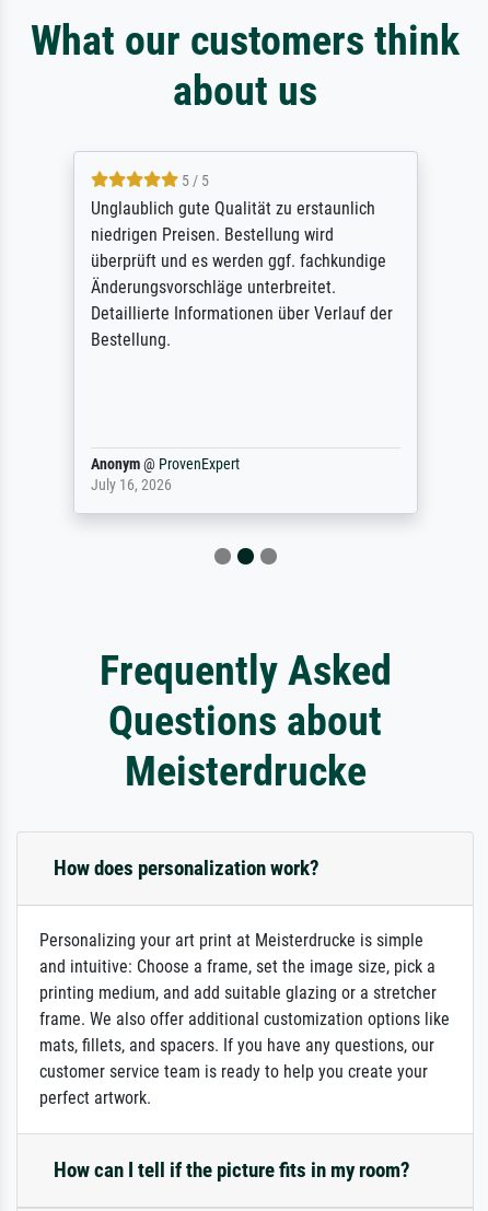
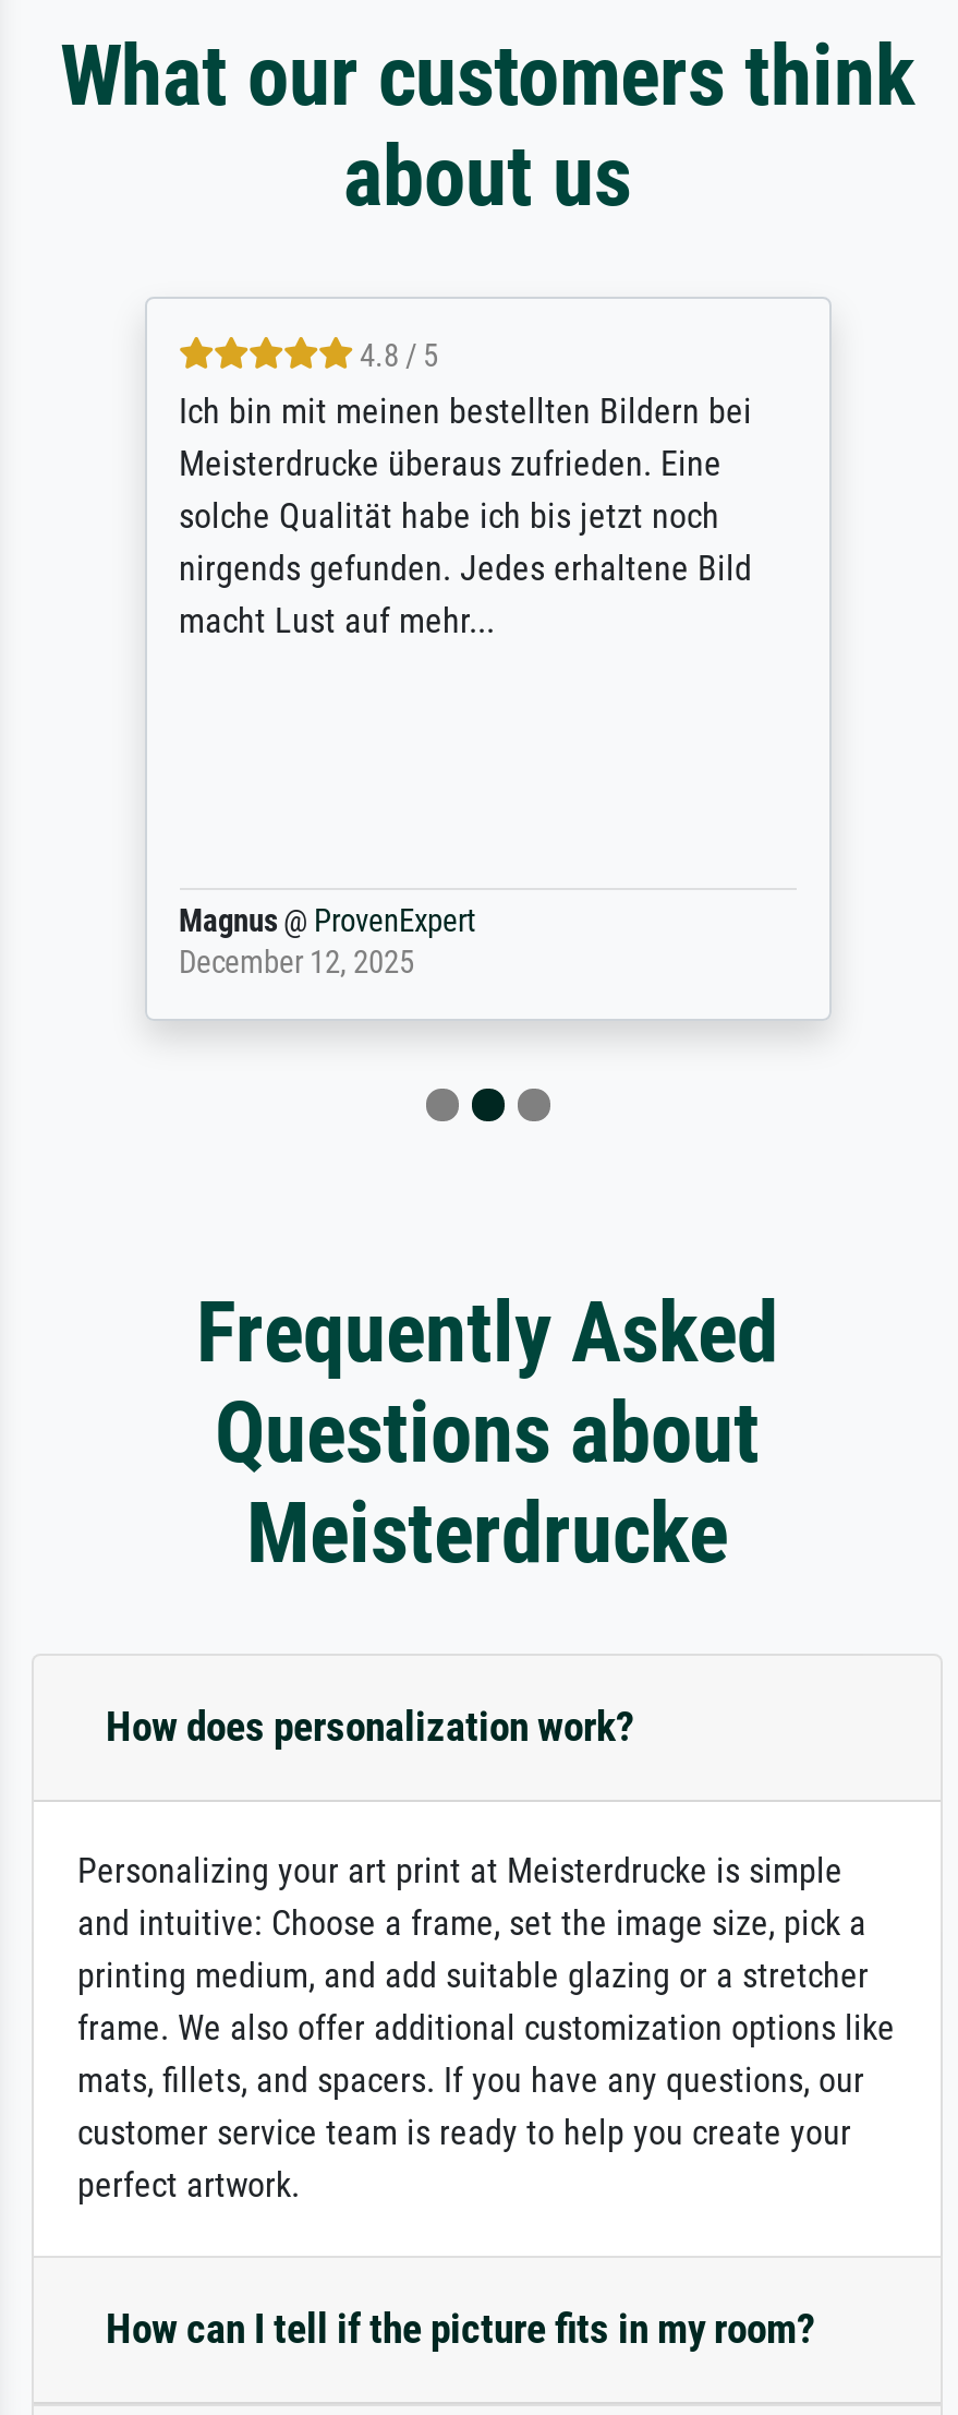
- 5 / 5
- Unglaublich gute Qualität zu erstaunlich
- niedrigen Preisen. Bestellung wird
- überprüft und es werden ggf. fachkundige
- Änderungsvorschläge unterbreitet.
- Detaillierte Informationen über Verlauf der
- Bestellung.
+ 4.8 / 5
+ Ich bin mit meinen bestellten Bildern bei
+ Meisterdrucke überaus zufrieden. Eine
+ solche Qualität habe ich bis jetzt noch
+ nirgends gefunden. Jedes erhaltene Bild
+ macht Lust auf mehr...

- Anonym @ ProvenExpert
- July 16, 2026
+ Magnus @ ProvenExpert
+ December 12, 2025
